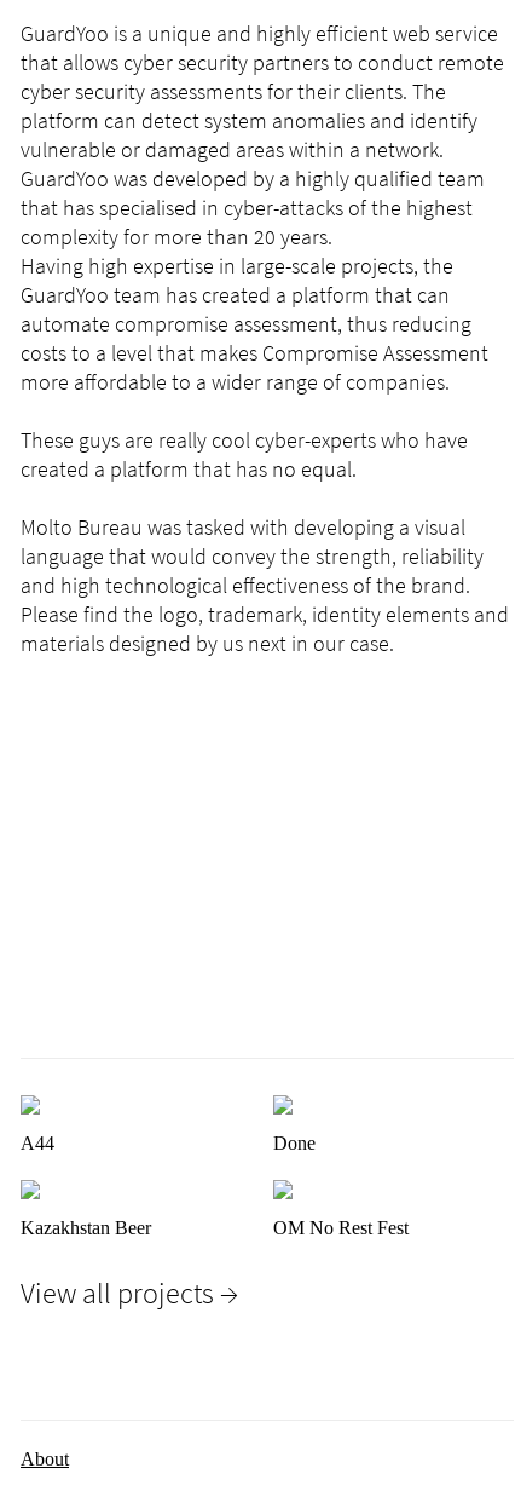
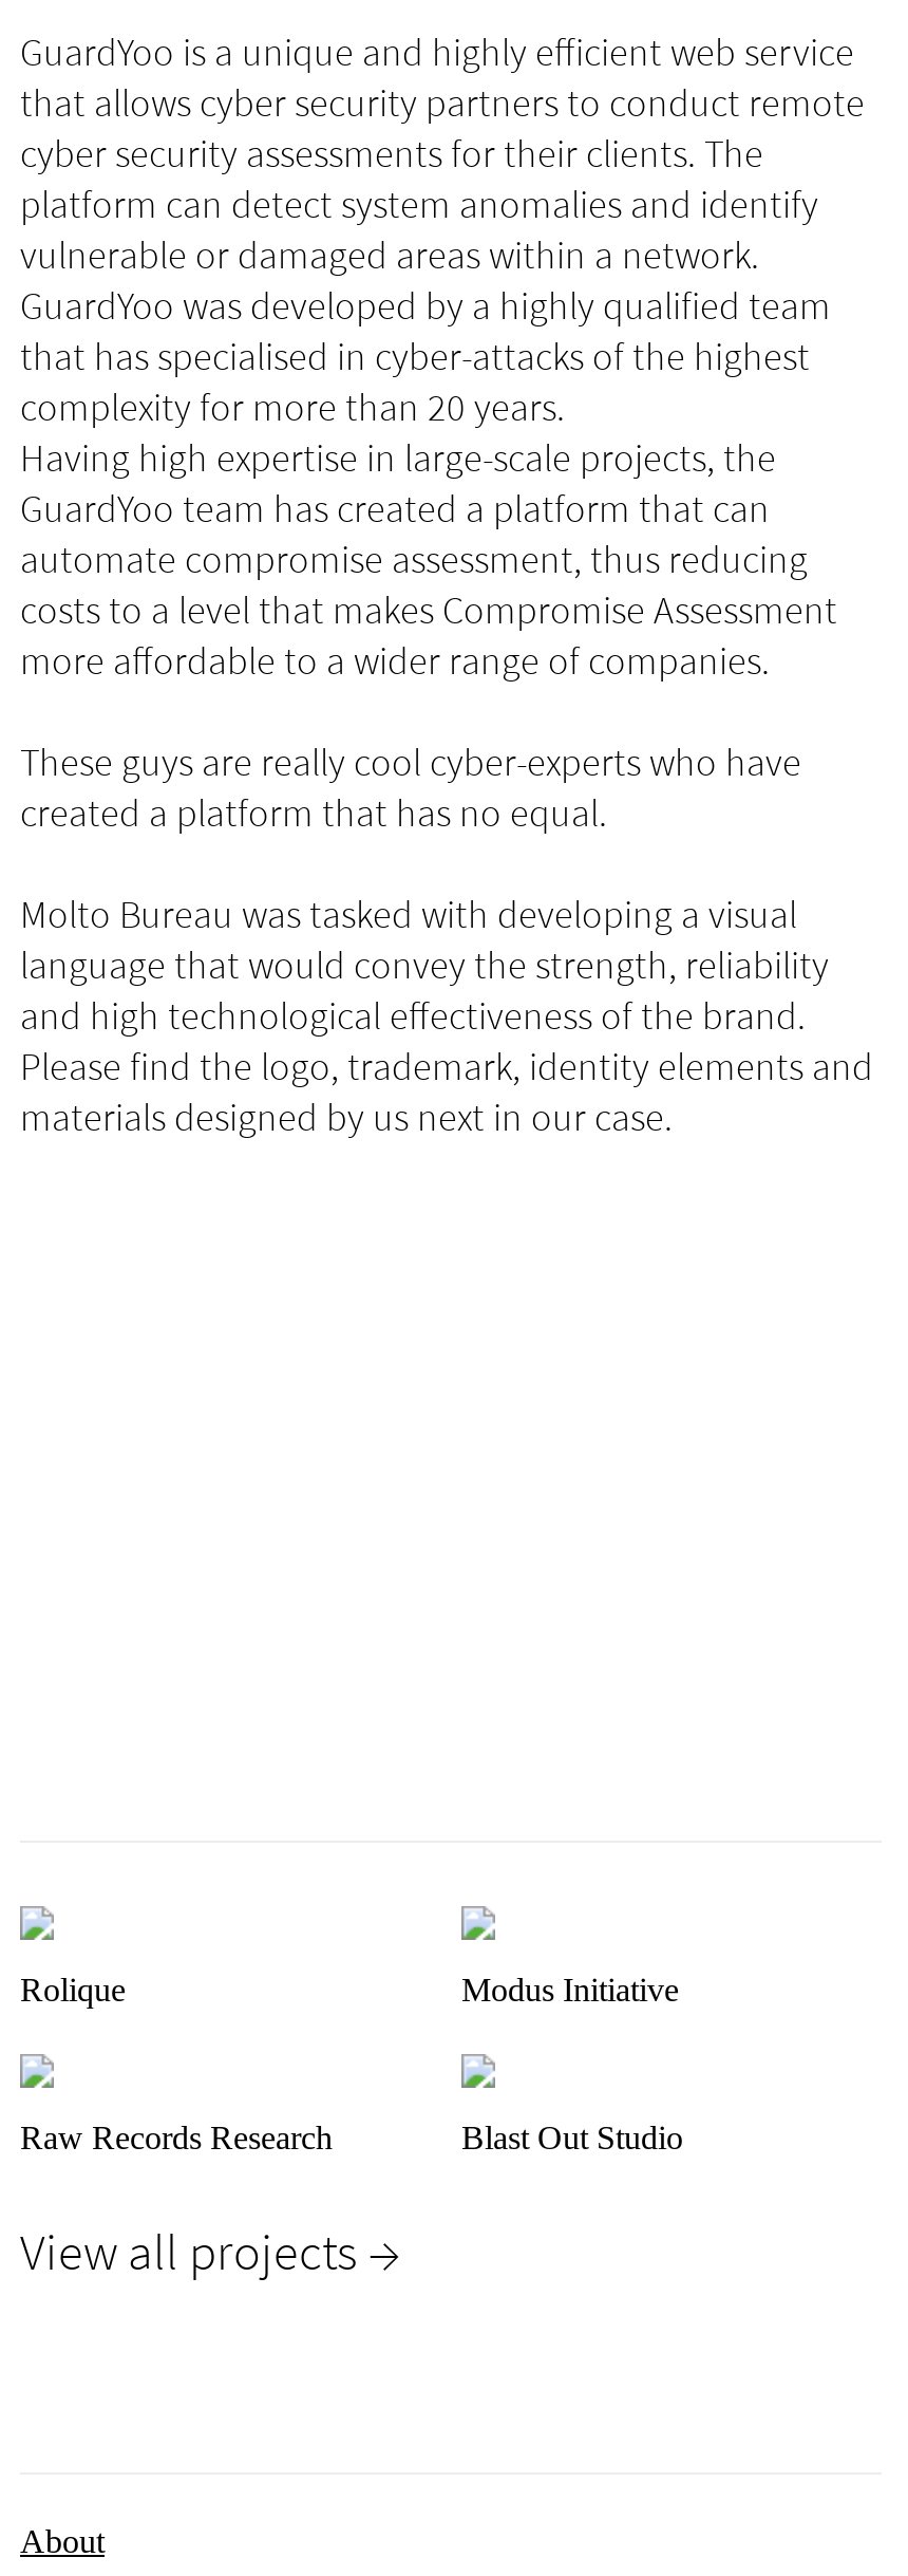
- A44
- Done
+ Rolique
+ Modus Initiative

- Kazakhstan Beer
- OM No Rest Fest
+ Raw Records Research
+ Blast Out Studio
